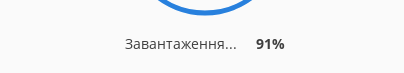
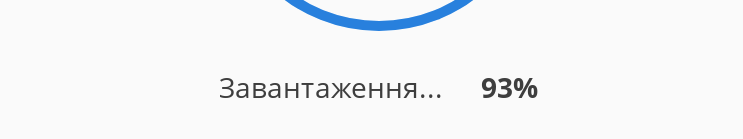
- Завантаження... 91%
+ Завантаження... 93%
